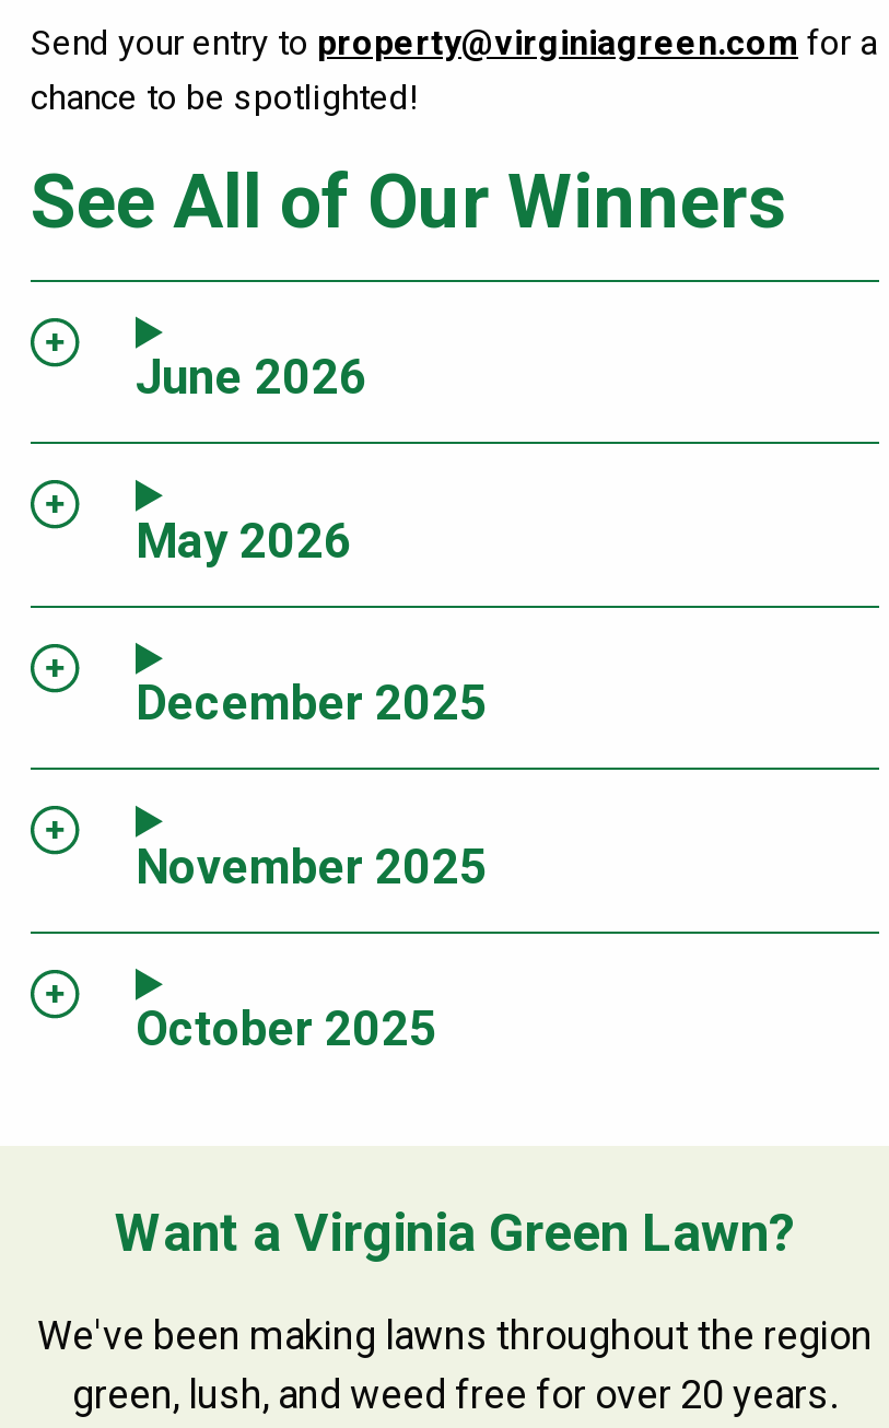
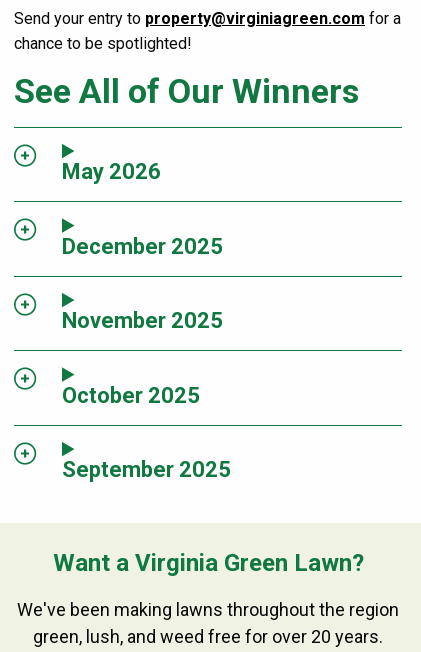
- June 2026

moved up: May 2026 | December 2025 | November 2025 | October 2025

+ September 2025
